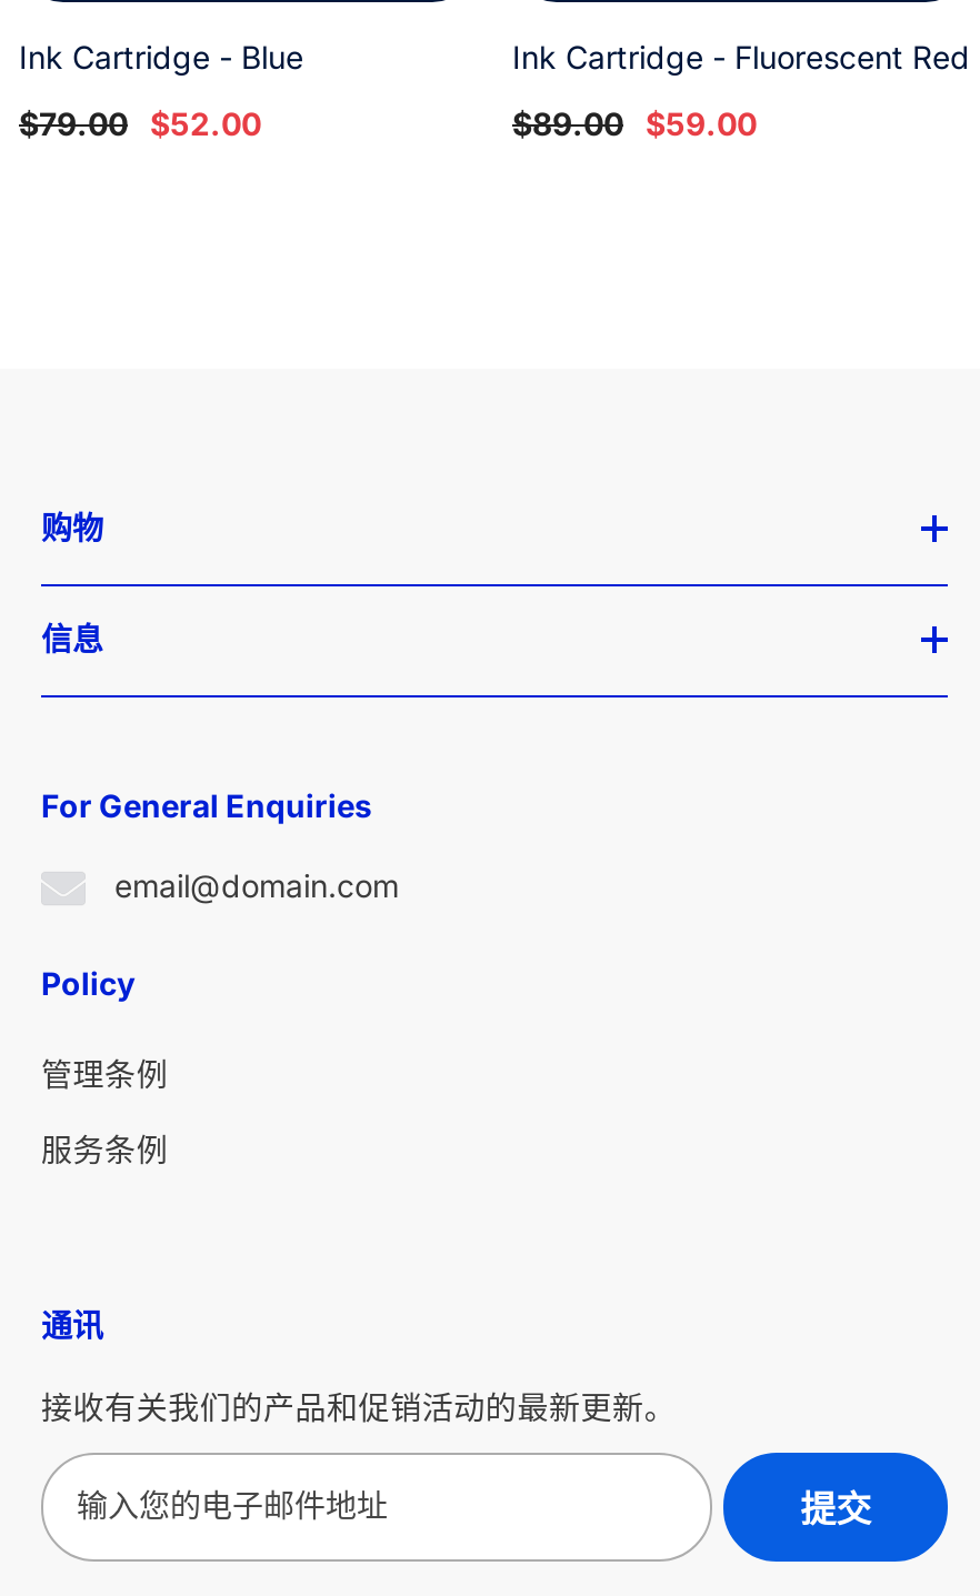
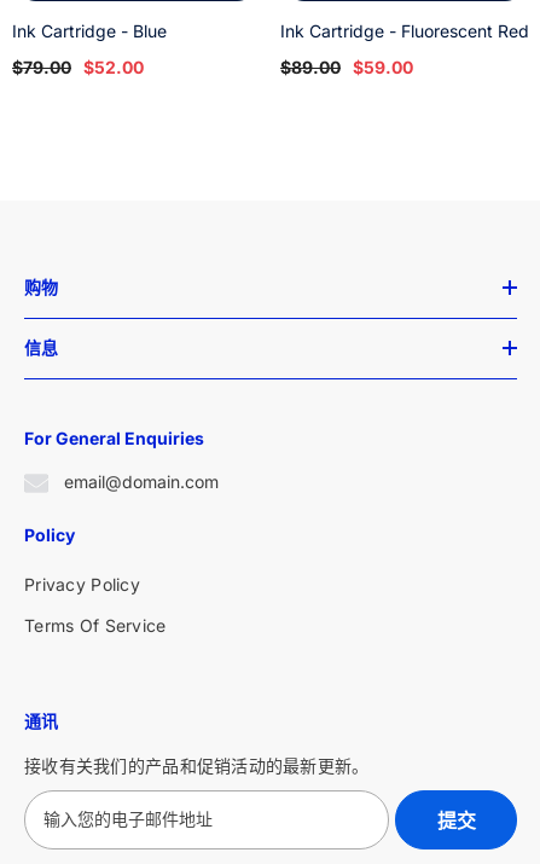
- 管理条例
+ Privacy Policy

- 服务条例
+ Terms Of Service
